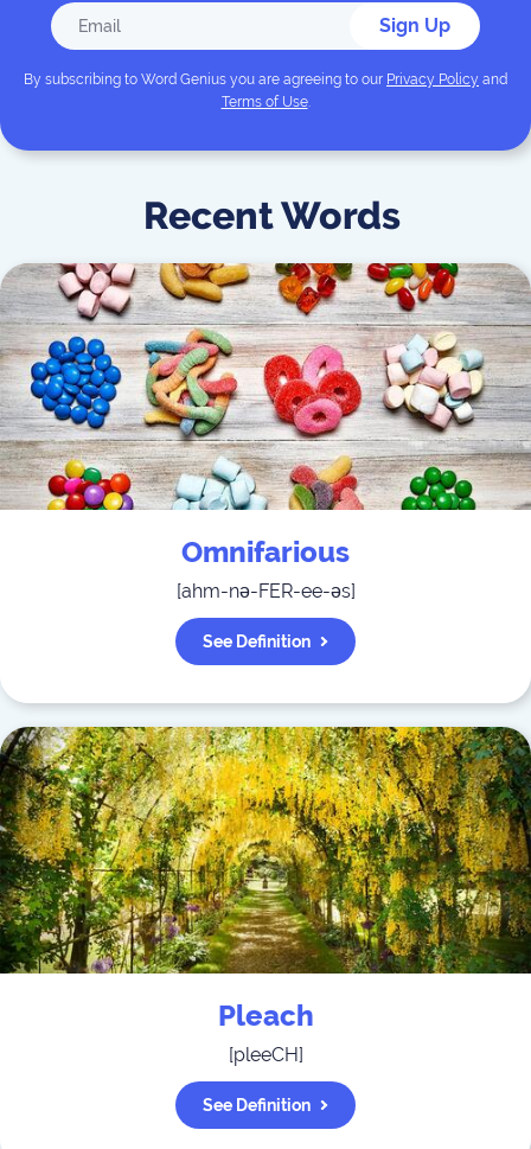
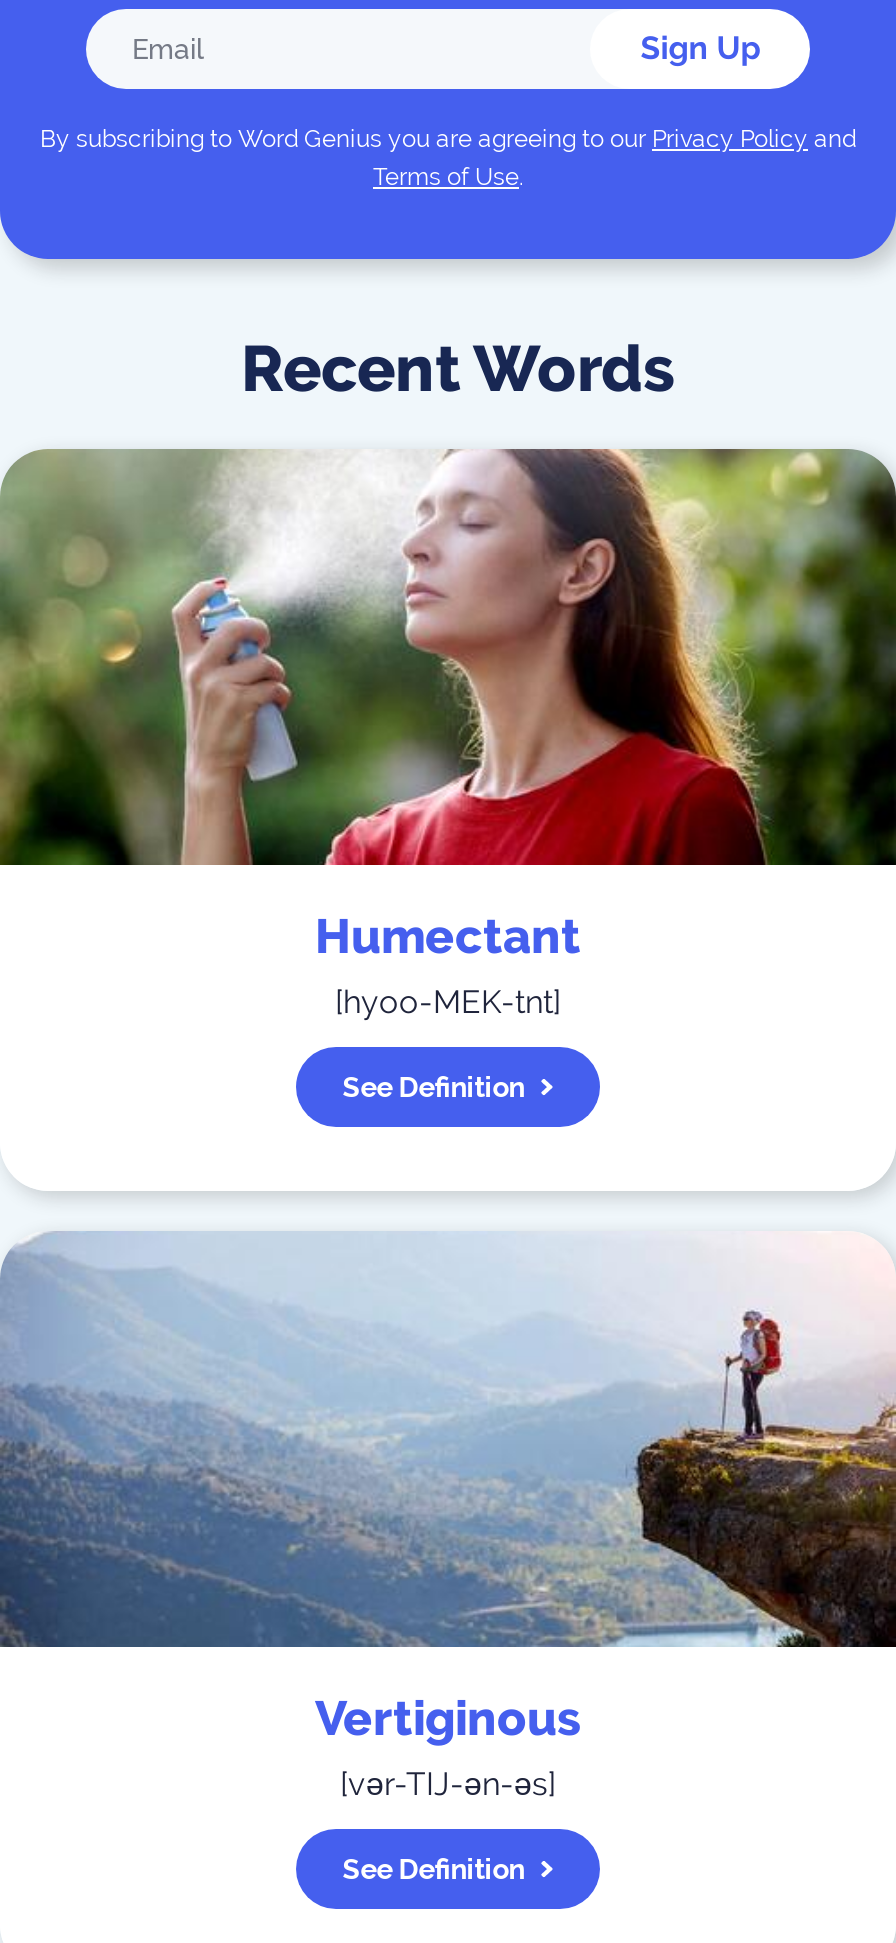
- [image]
- Omnifarious
- [ahm-nə-FER-ee-əs]
+ [image]
+ Humectant
+ [hyoo-MEK-tnt]

- [image]
- Pleach
- [pleeCH]
+ [image]
+ Vertiginous
+ [vər-TIJ-ən-əs]
